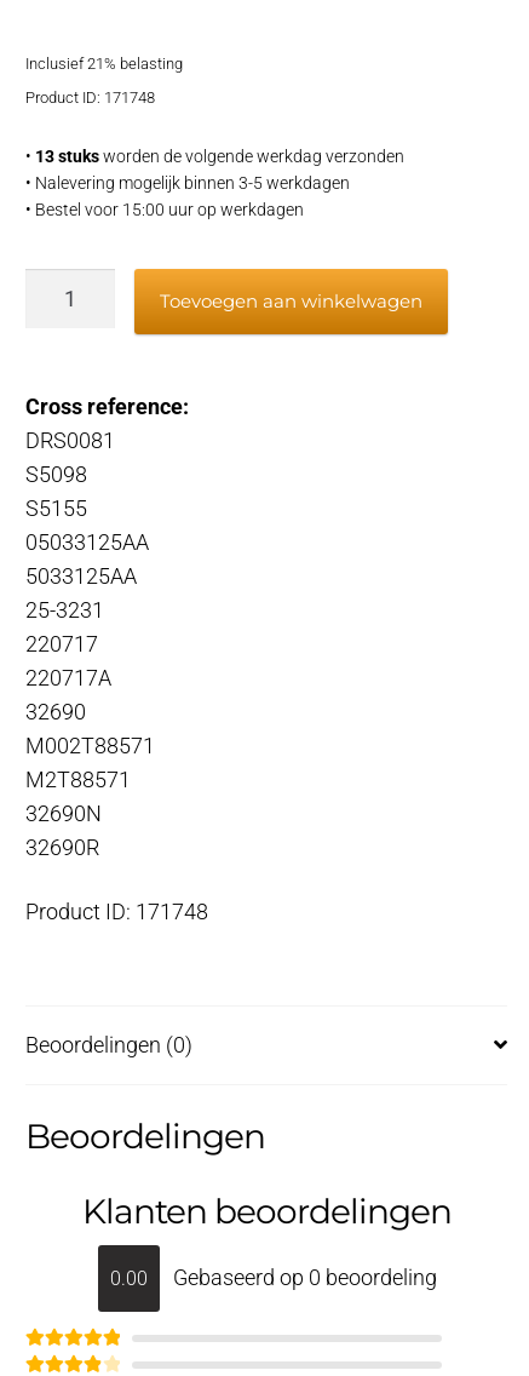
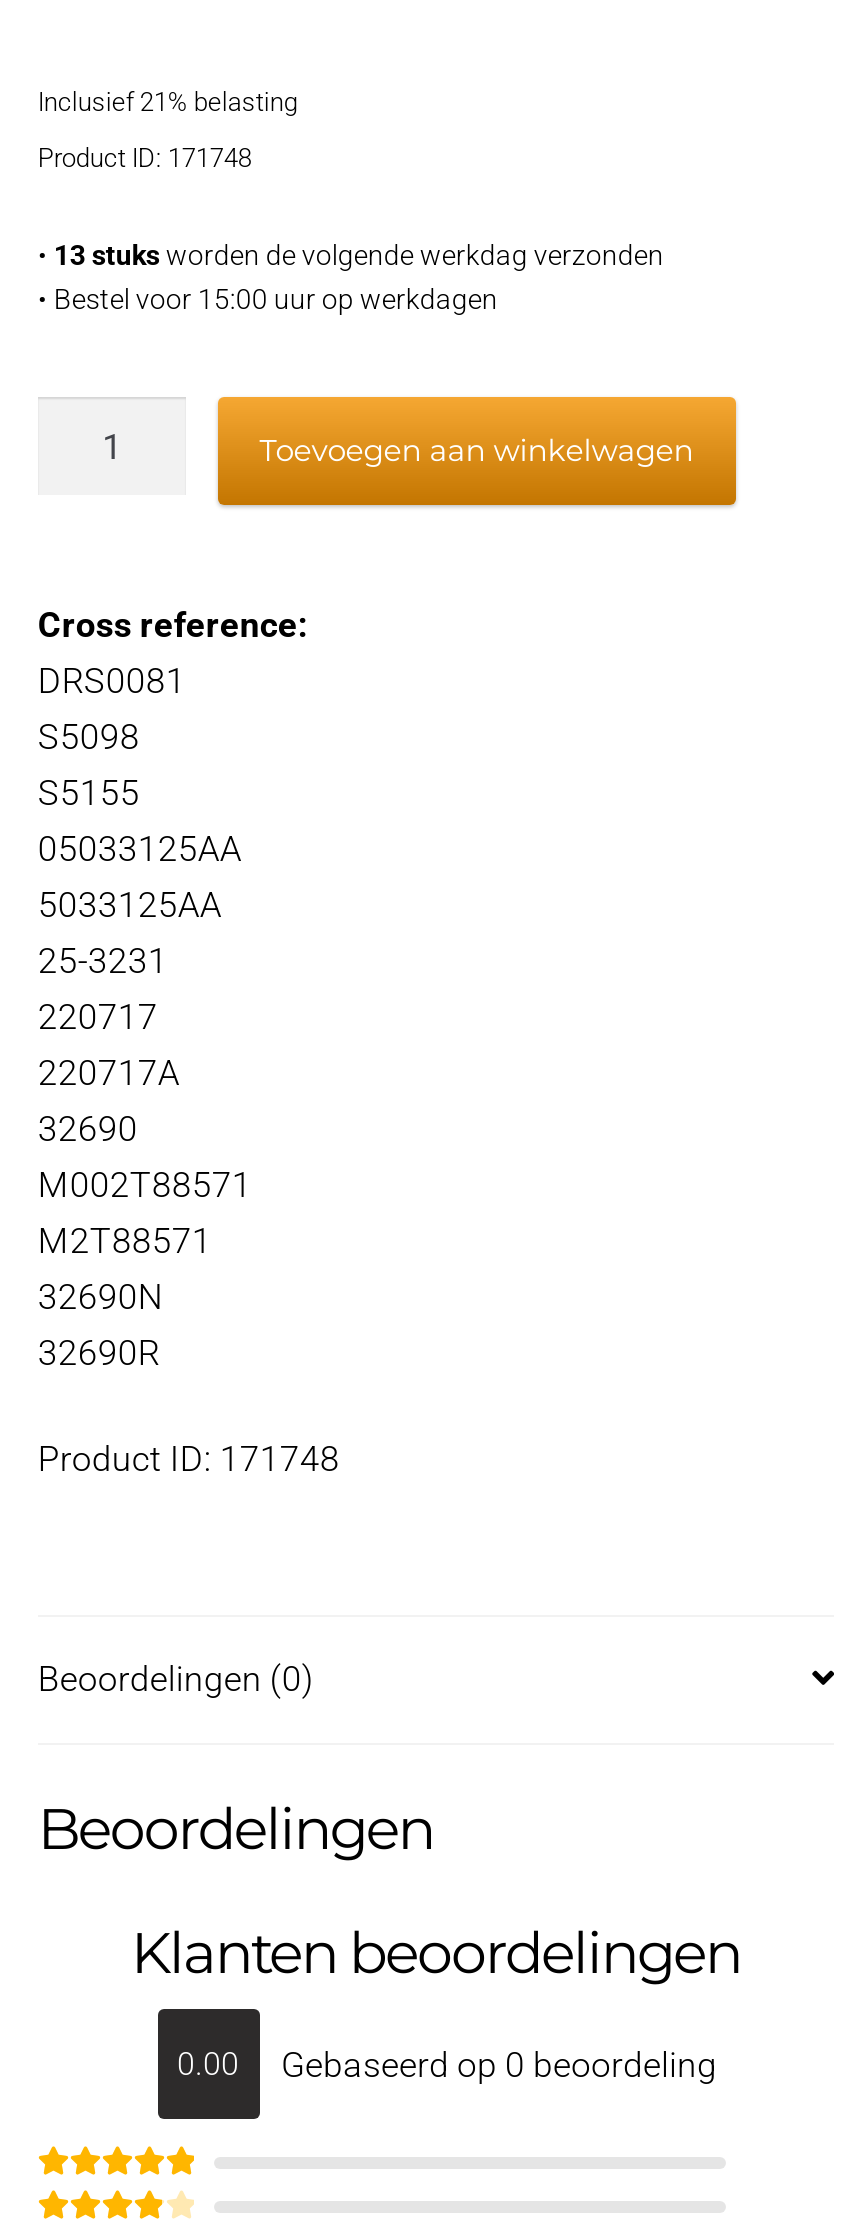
- • Nalevering mogelijk binnen 3-5 werkdagen
